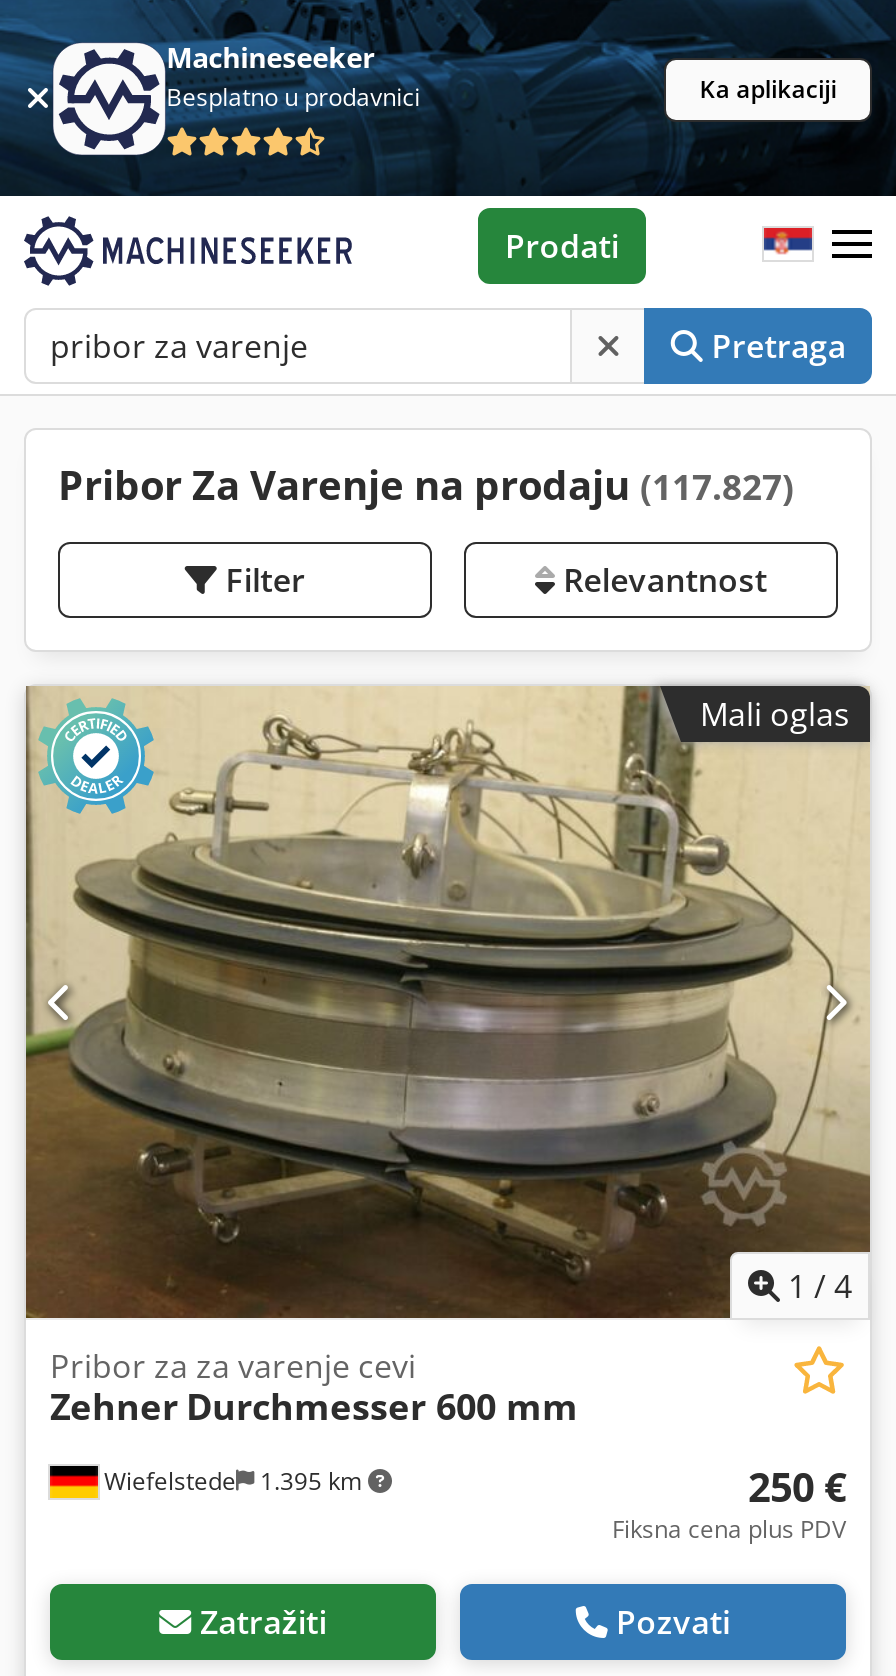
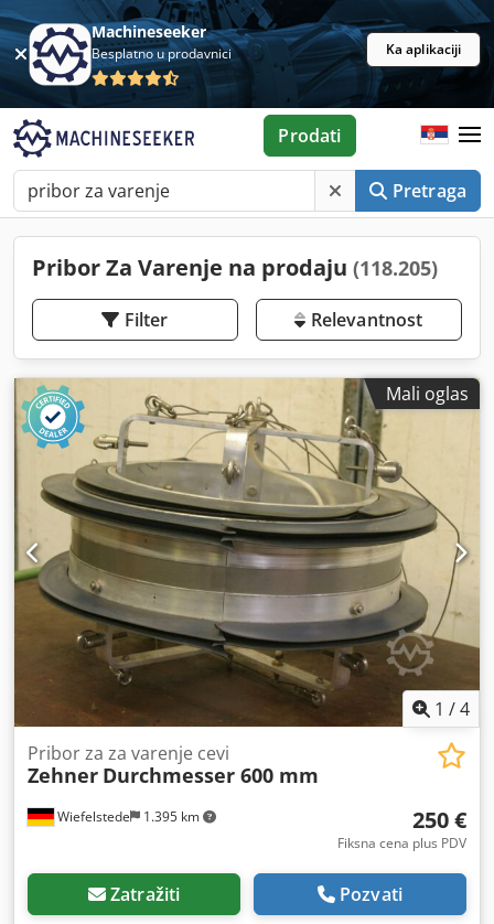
- Pribor Za Varenje na prodaju (117.827)
+ Pribor Za Varenje na prodaju (118.205)
